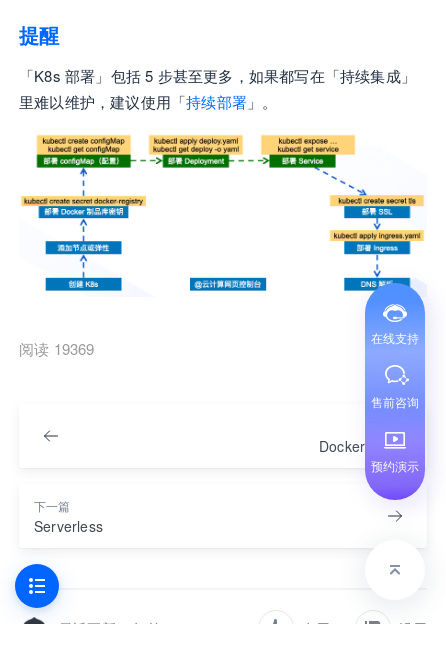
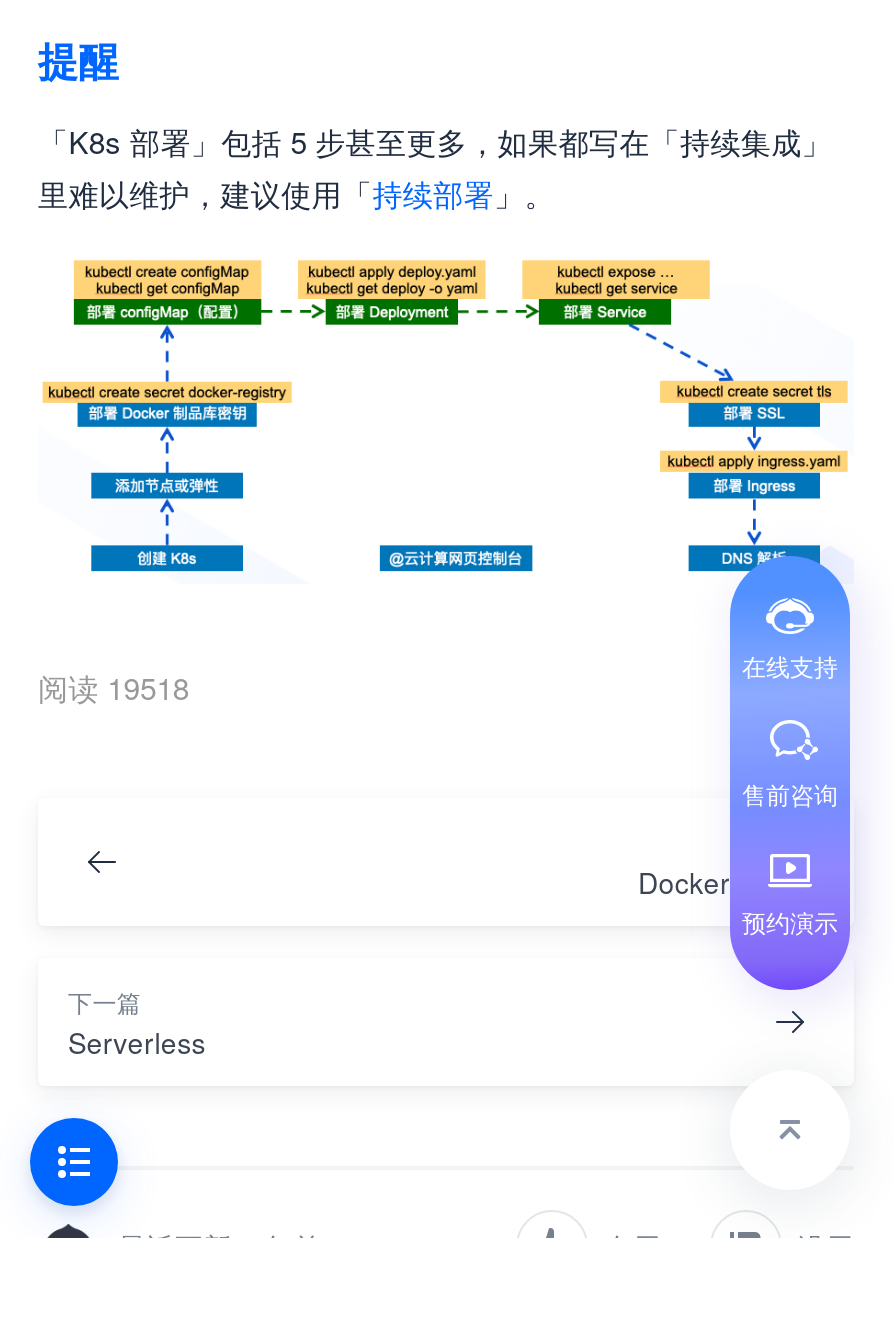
- 阅读 19369
+ 阅读 19518
